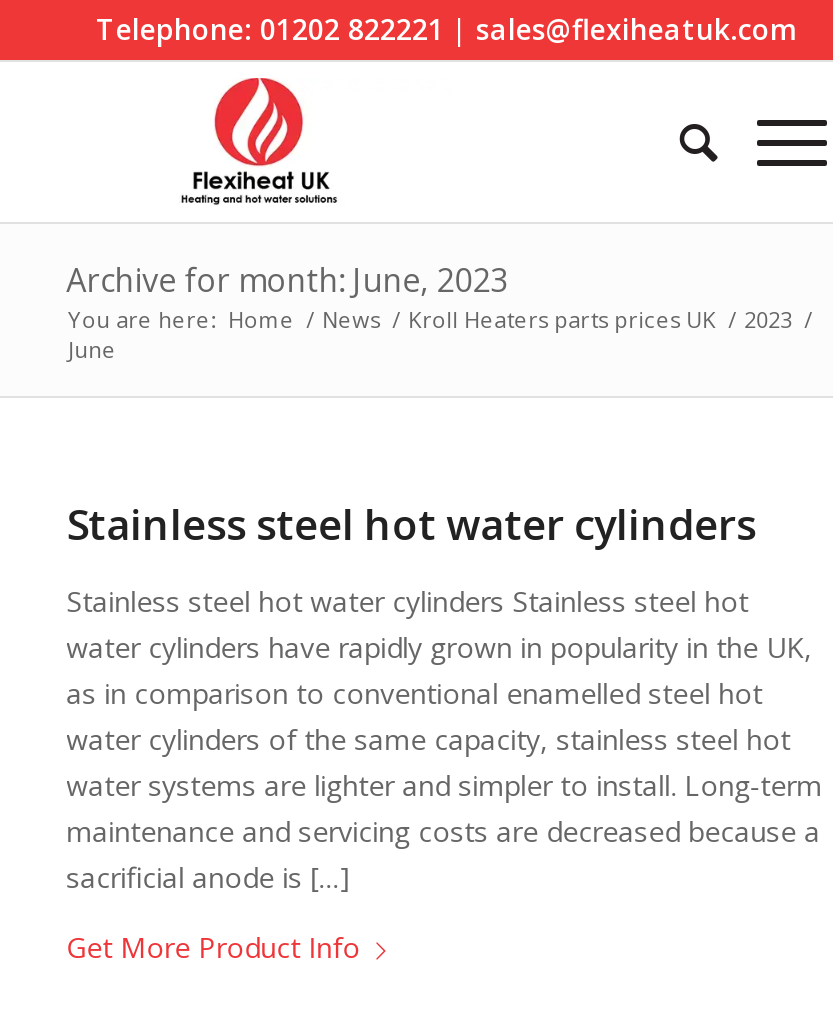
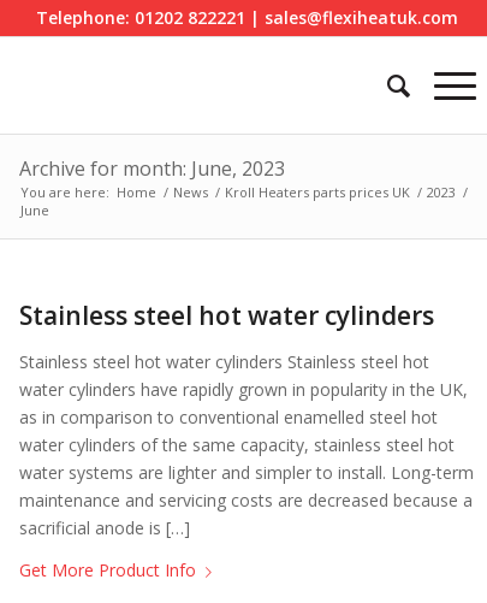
- [image]
